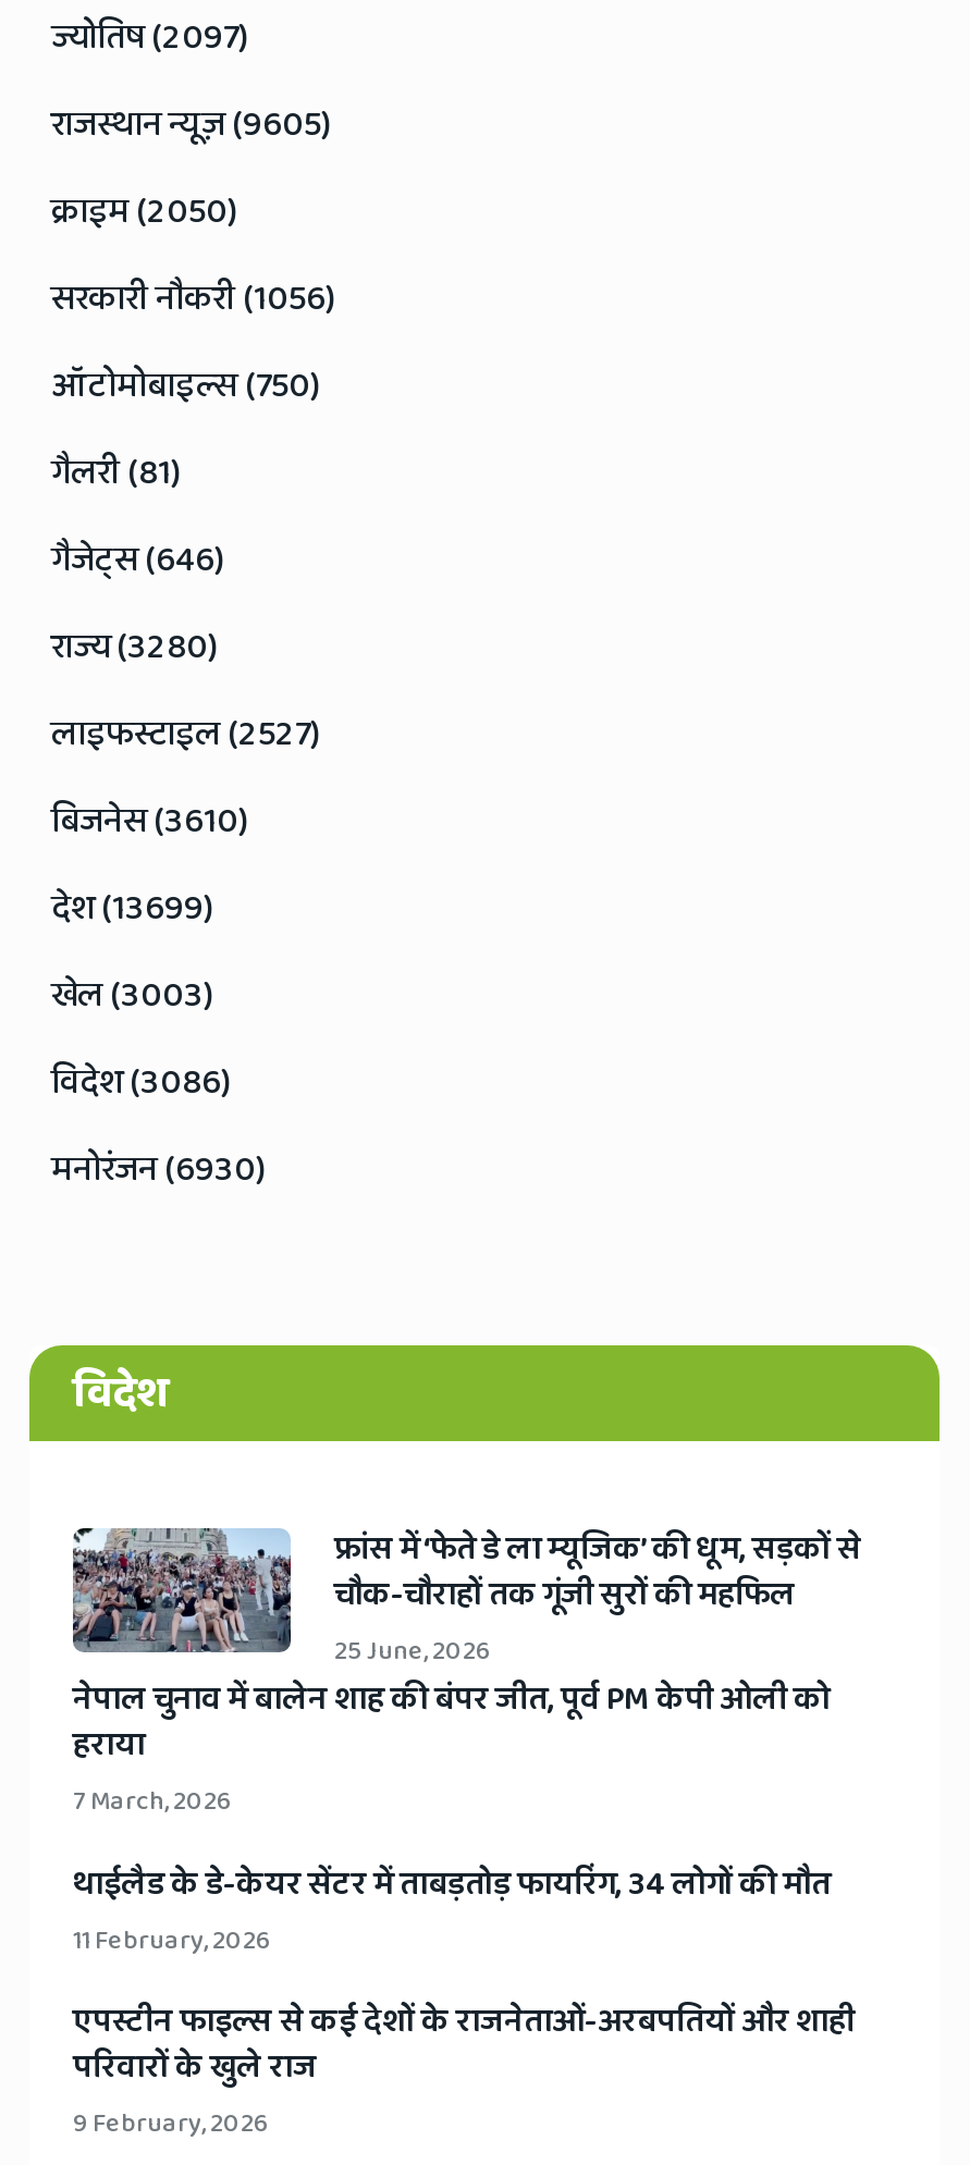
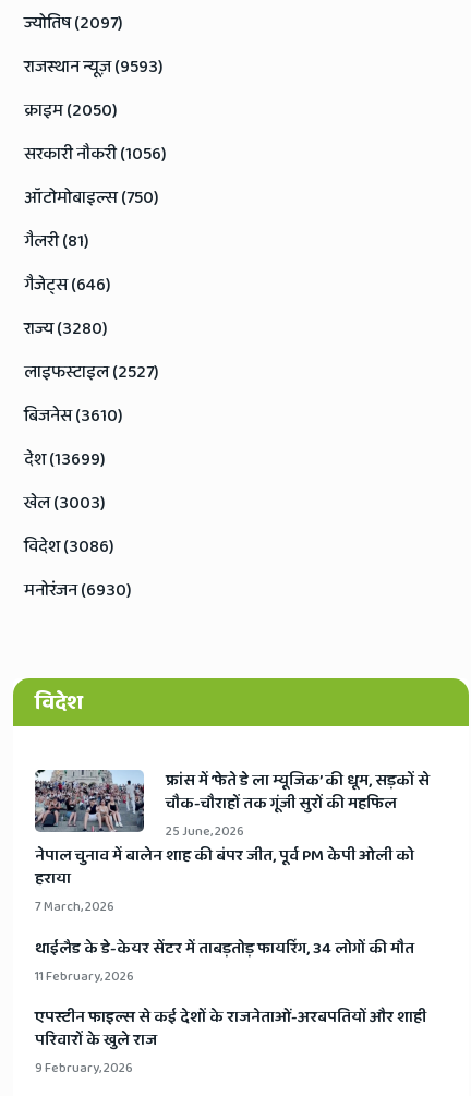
- राजस्थान न्यूज़ (9605)
+ राजस्थान न्यूज़ (9593)
